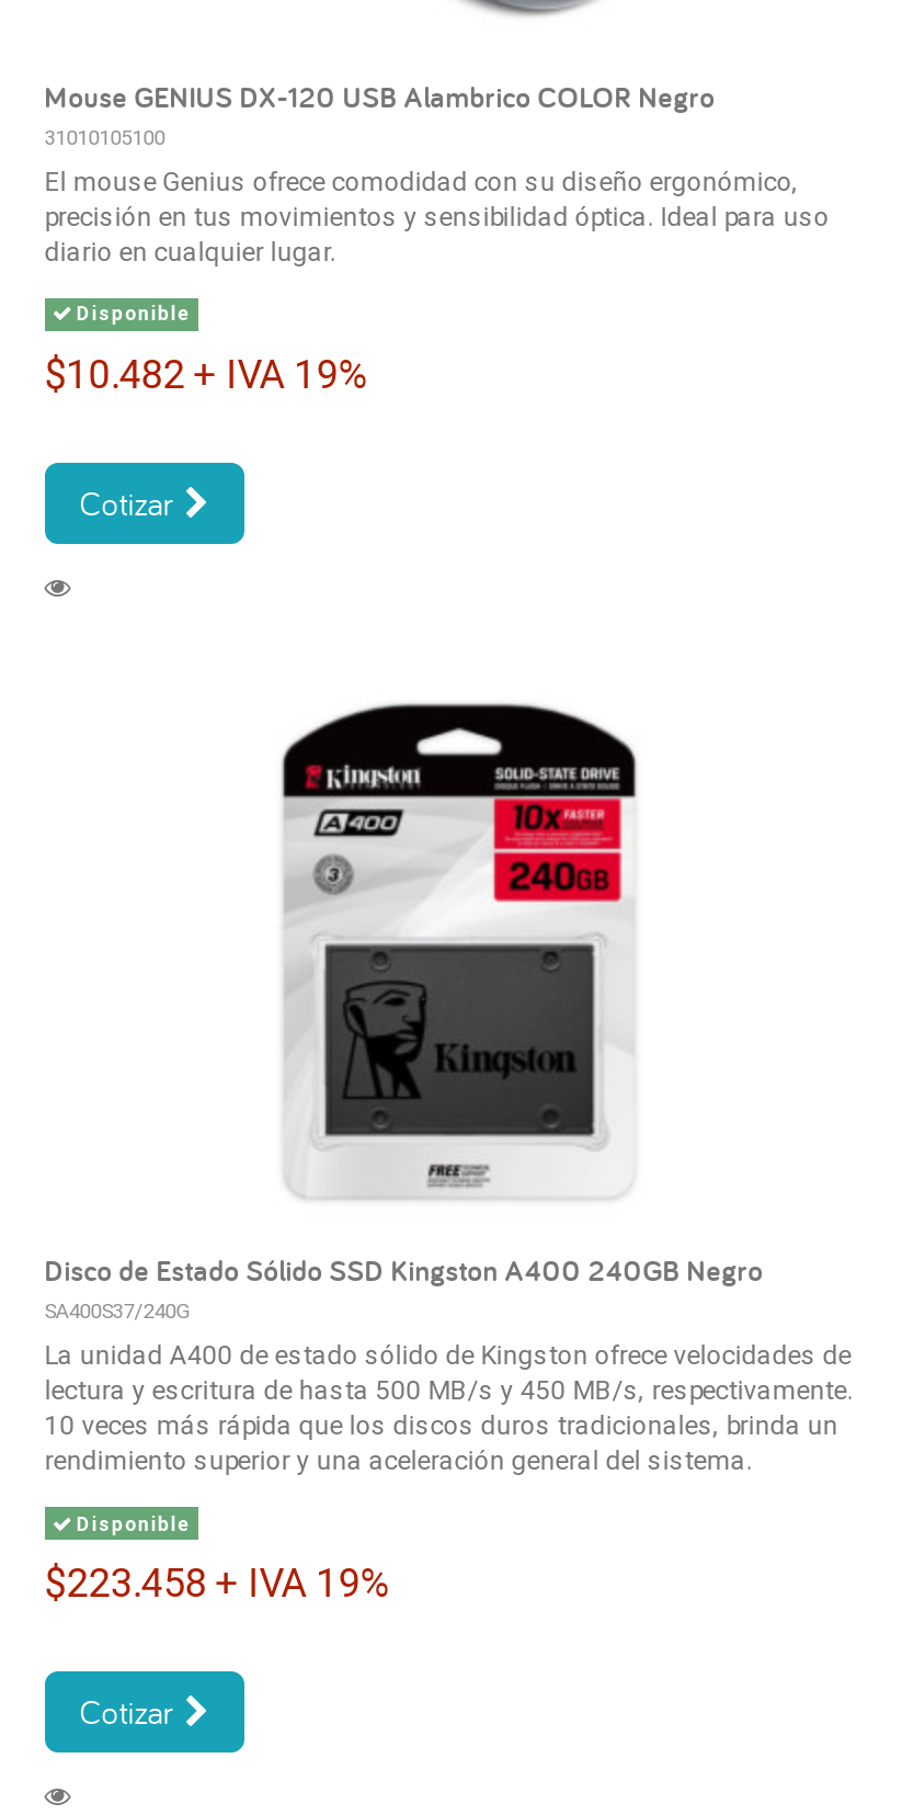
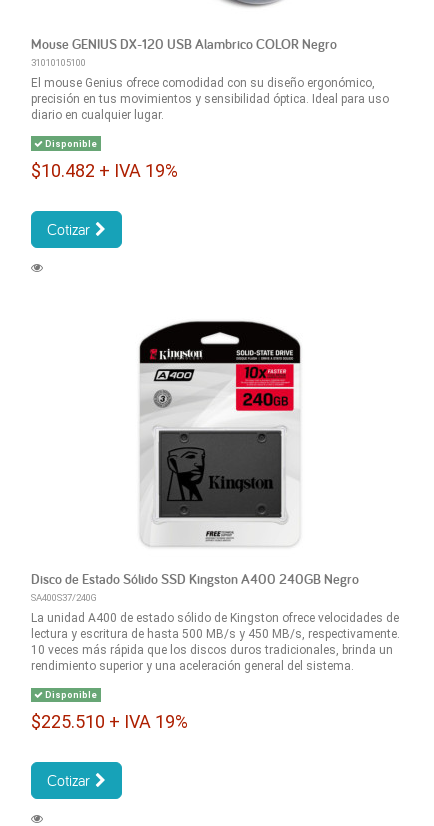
- $223.458 + IVA 19%
+ $225.510 + IVA 19%
